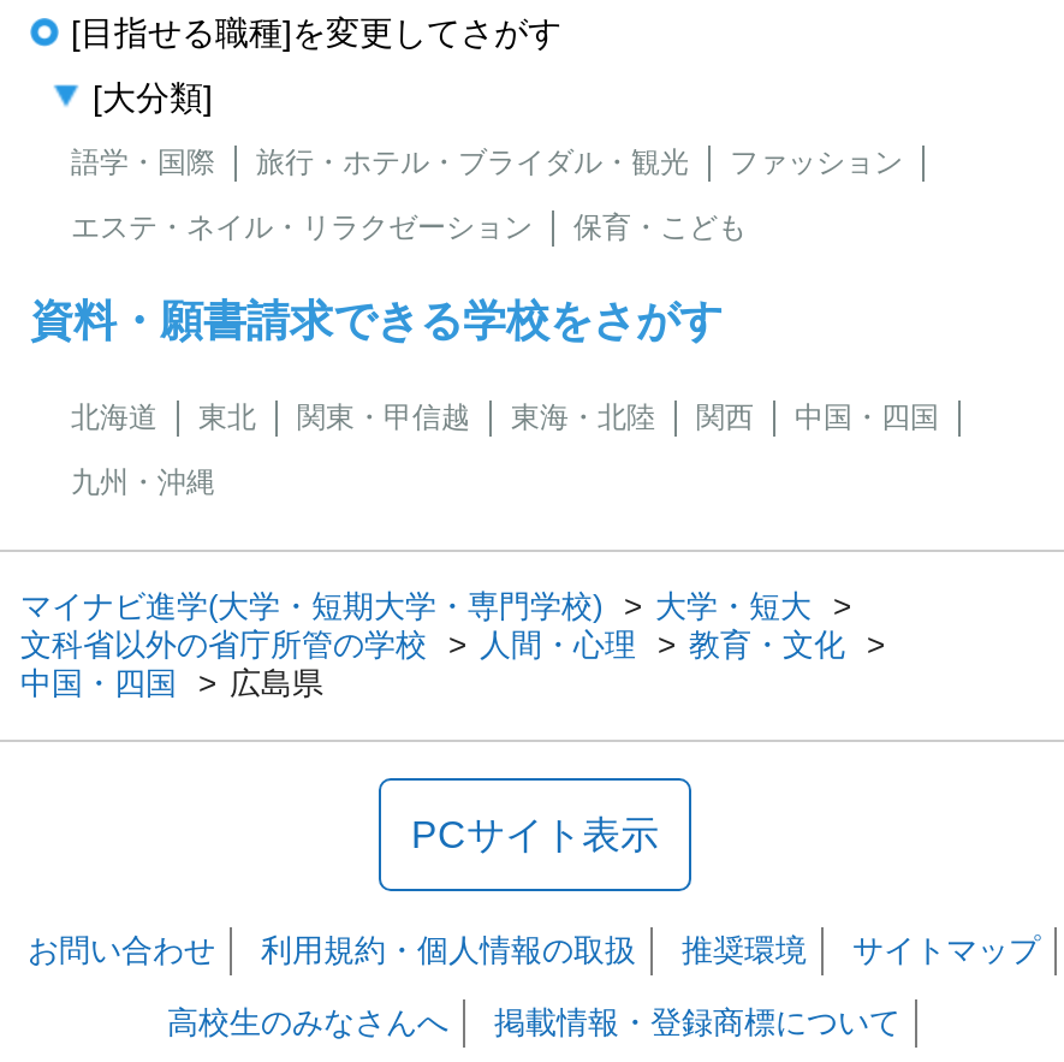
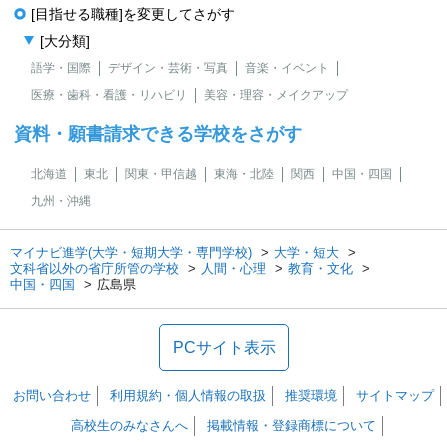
- 旅行・ホテル・ブライダル・観光
- ファッション
+ デザイン・芸術・写真
+ 音楽・イベント

- エステ・ネイル・リラクゼーション
- 保育・こども
+ 医療・歯科・看護・リハビリ
+ 美容・理容・メイクアップ
